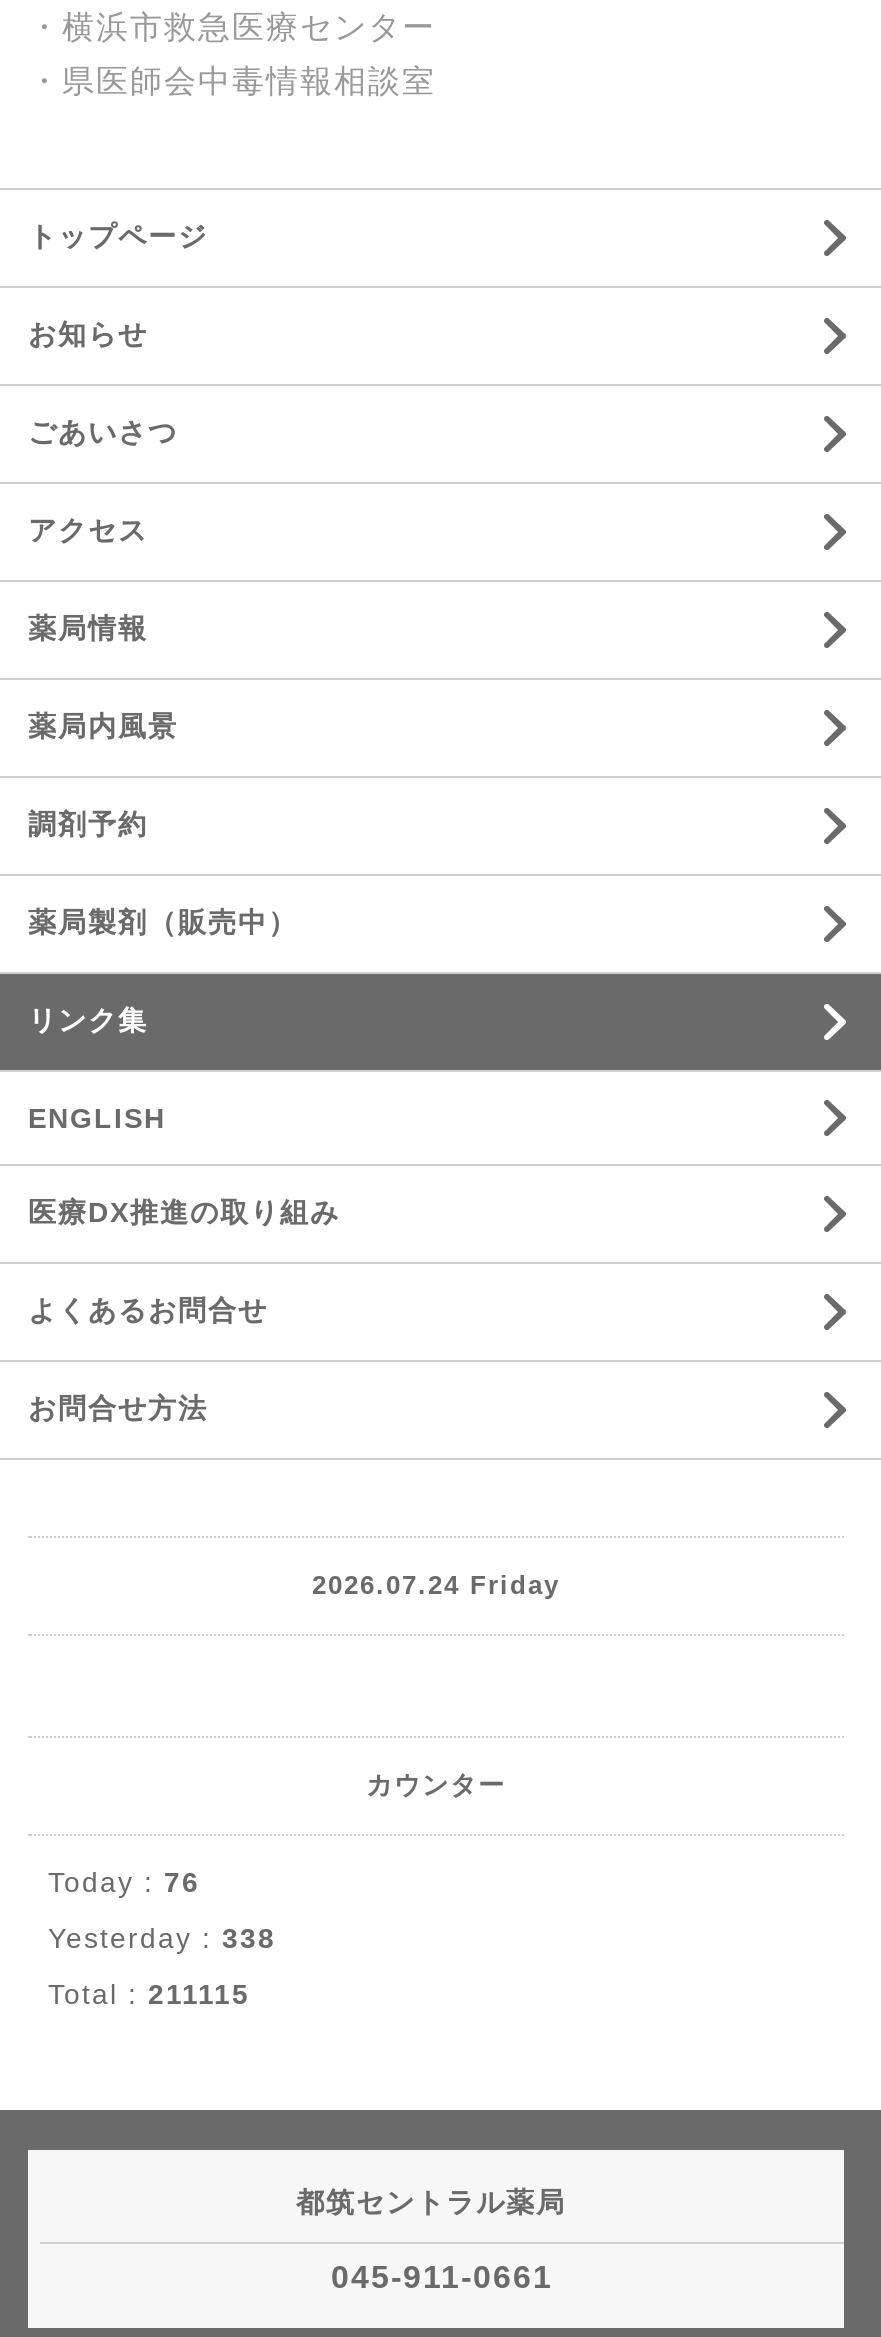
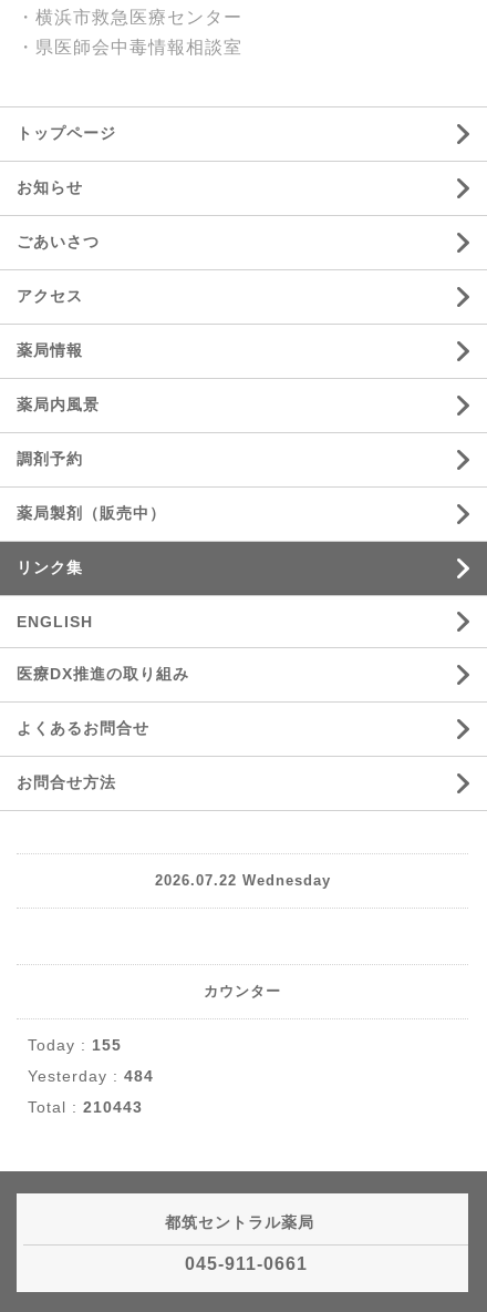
- 2026.07.24 Friday
+ 2026.07.22 Wednesday

- Today : 76
+ Today : 155

- Yesterday : 338
+ Yesterday : 484

- Total : 211115
+ Total : 210443
